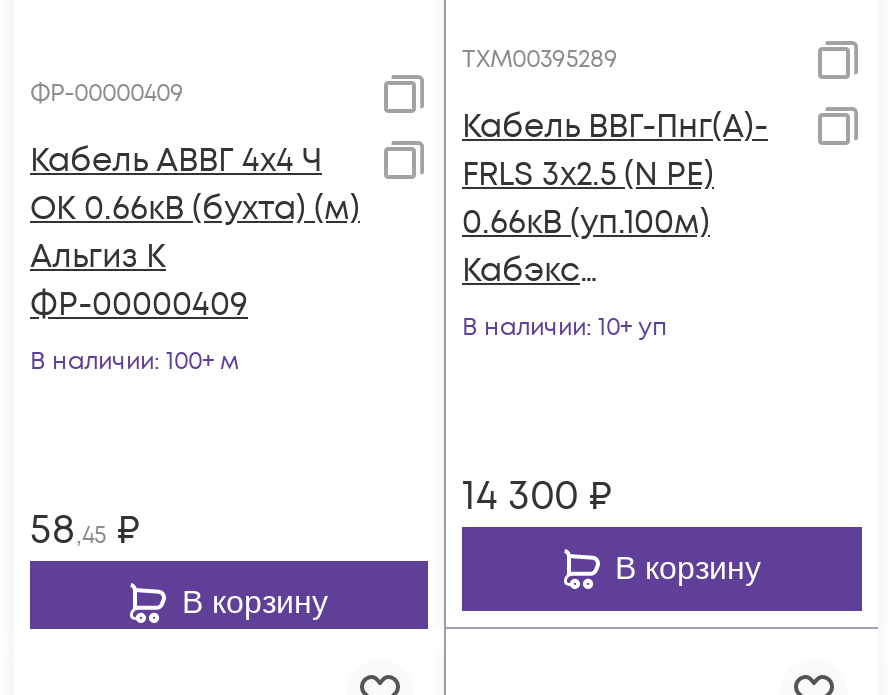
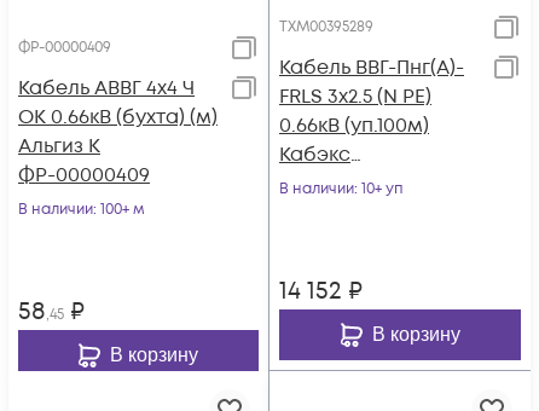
- 14 300 ₽
+ 14 152 ₽
